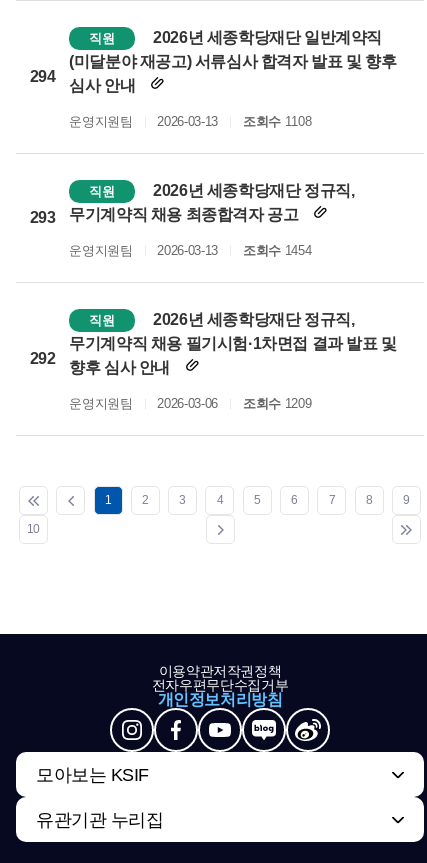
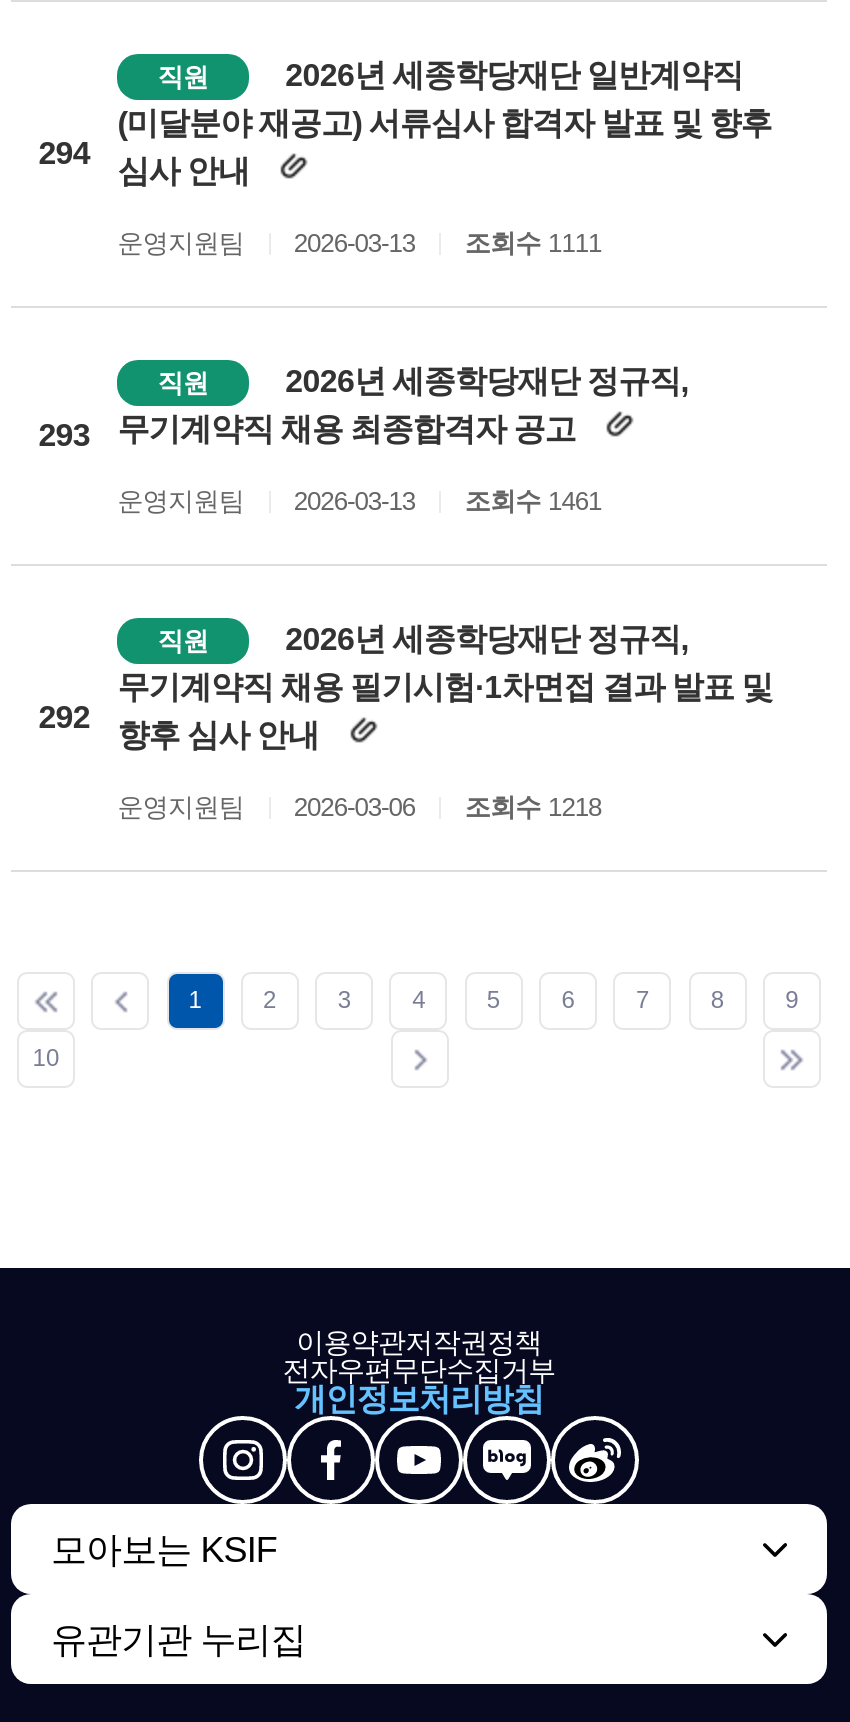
- 운영지원팀 2026-03-13 조회수 1108
+ 운영지원팀 2026-03-13 조회수 1111

- 운영지원팀 2026-03-13 조회수 1454
+ 운영지원팀 2026-03-13 조회수 1461

- 운영지원팀 2026-03-06 조회수 1209
+ 운영지원팀 2026-03-06 조회수 1218
